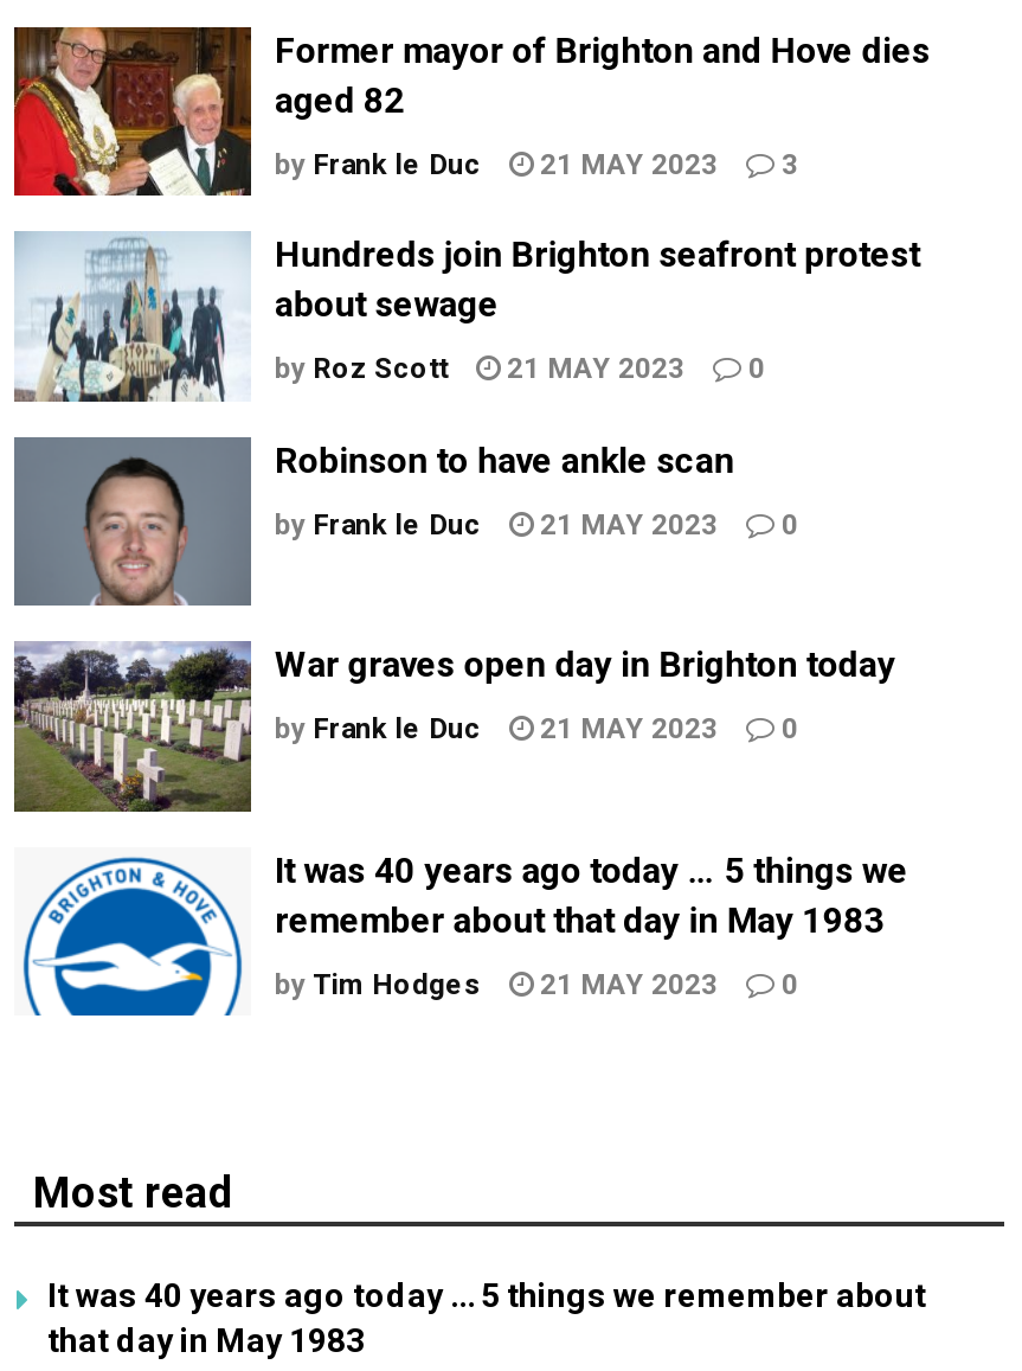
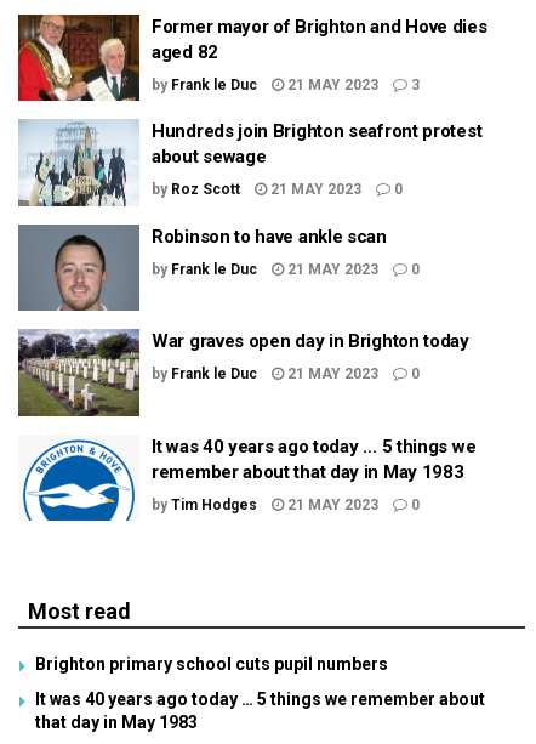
+ Brighton primary school cuts pupil numbers
